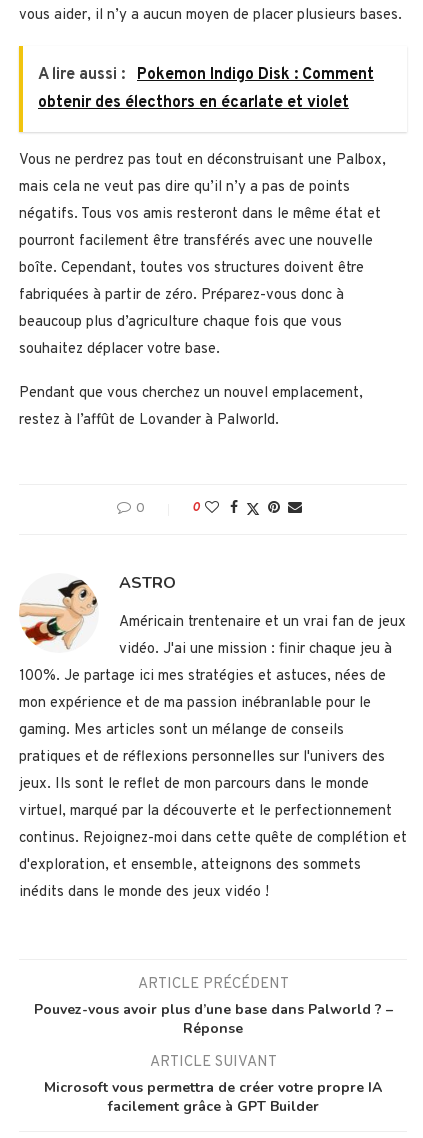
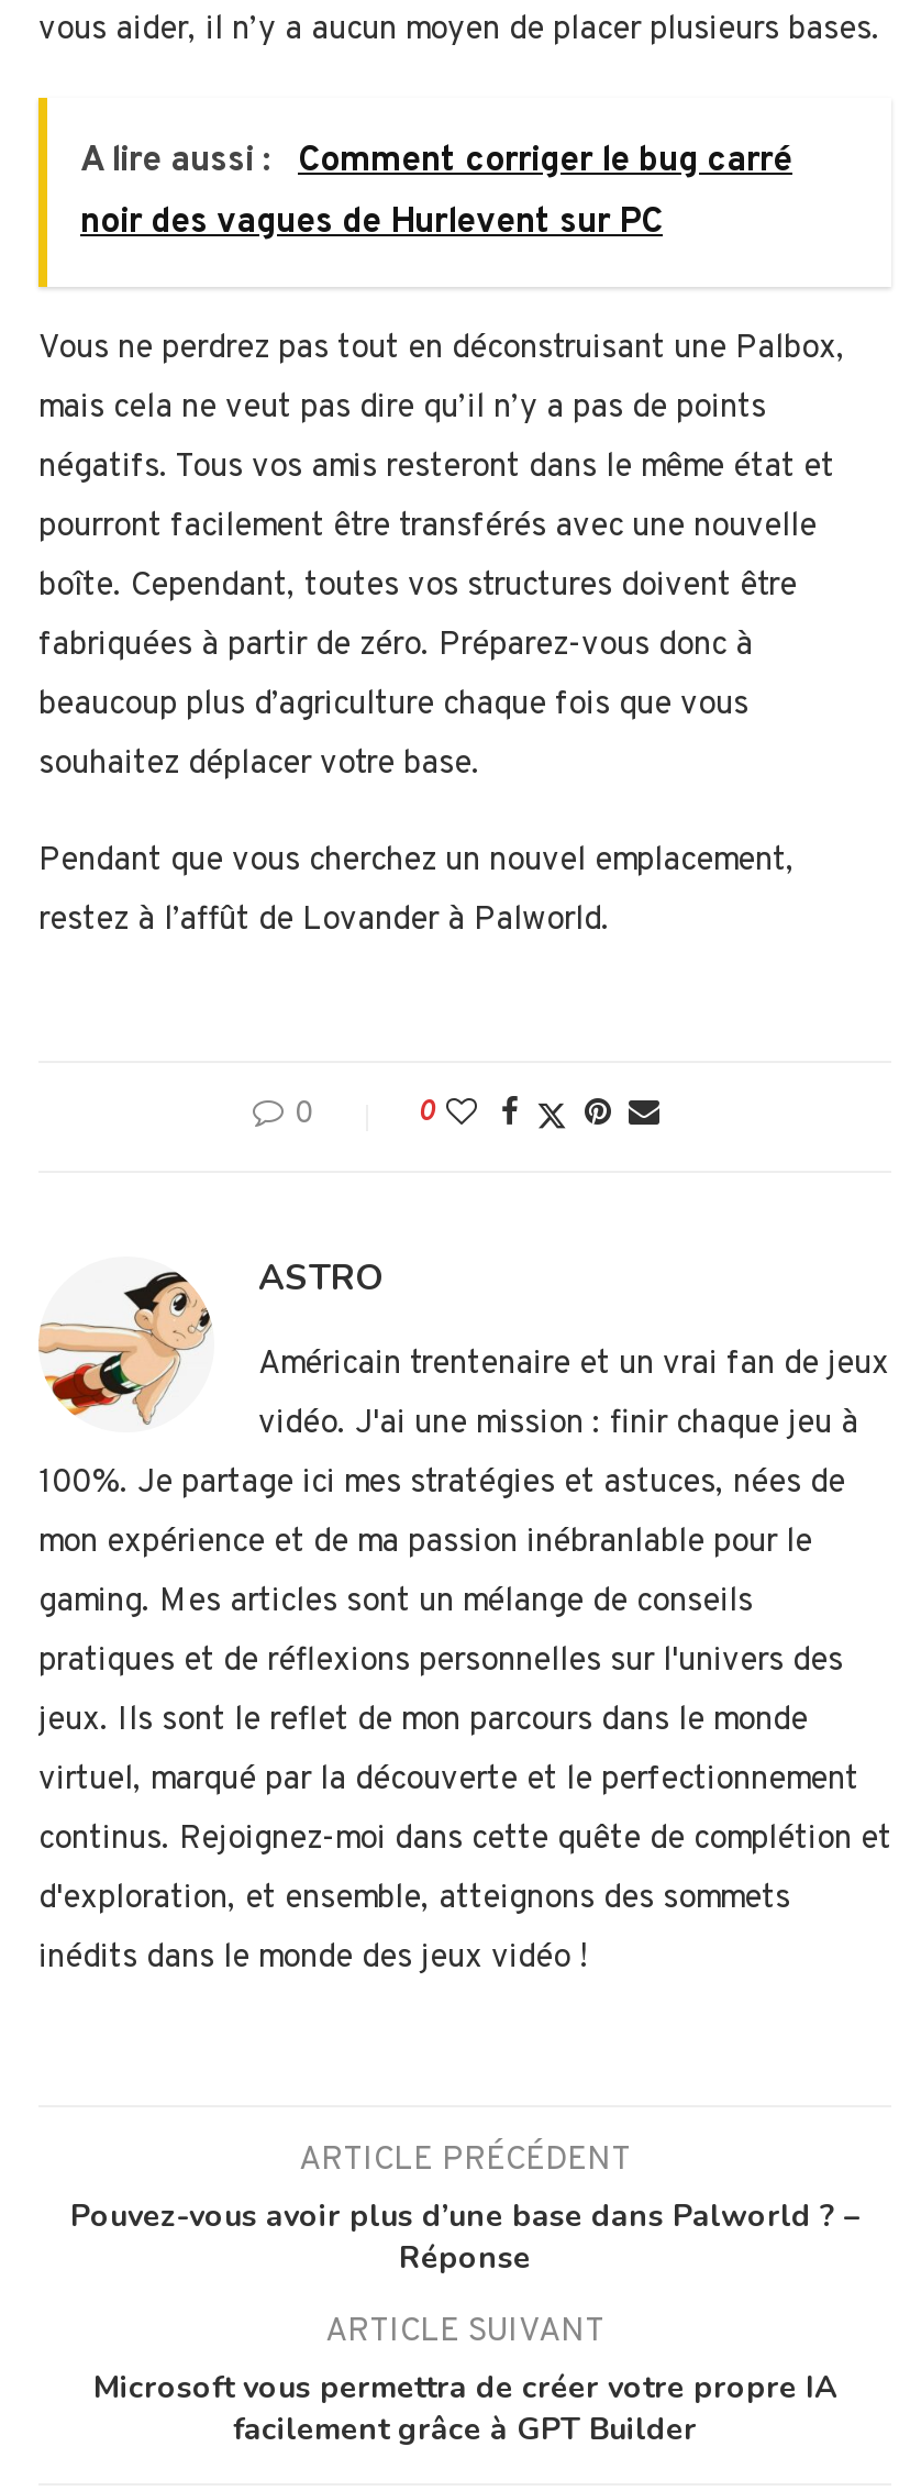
- A lire aussi : Pokemon Indigo Disk : Comment
+ A lire aussi : Comment corriger le bug carré

- obtenir des électhors en écarlate et violet
+ noir des vagues de Hurlevent sur PC
